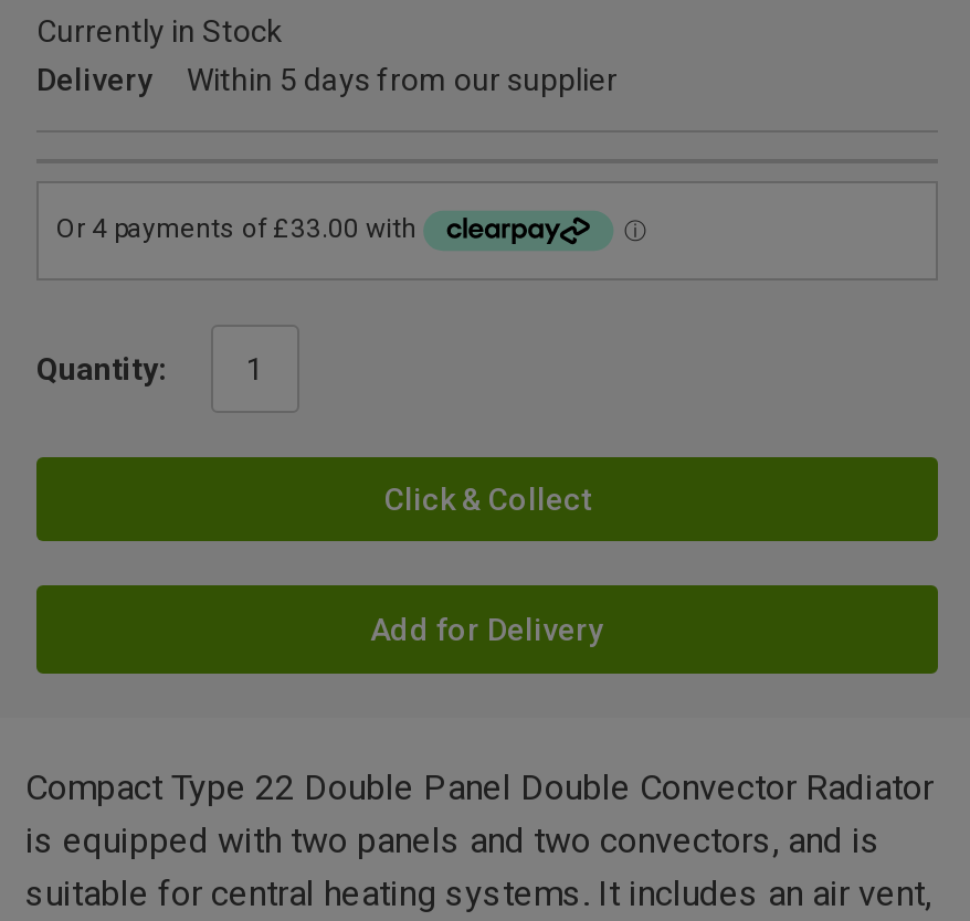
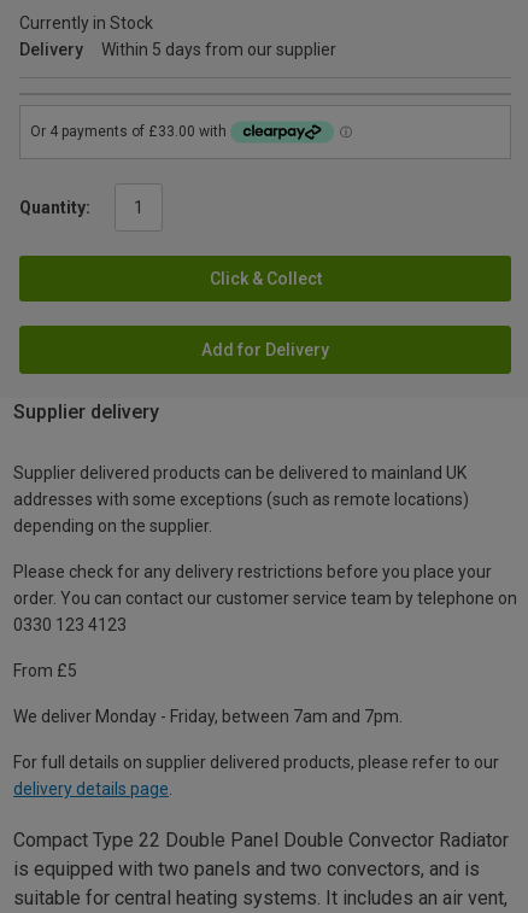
+ Supplier delivery
+ Supplier delivered products can be delivered to mainland UK
+ addresses with some exceptions (such as remote locations)
+ depending on the supplier.
+ Please check for any delivery restrictions before you place your
+ order. You can contact our customer service team by telephone on
+ 0330 123 4123
+ From £5
+ We deliver Monday - Friday, between 7am and 7pm.
+ For full details on supplier delivered products, please refer to our
+ delivery details page.
